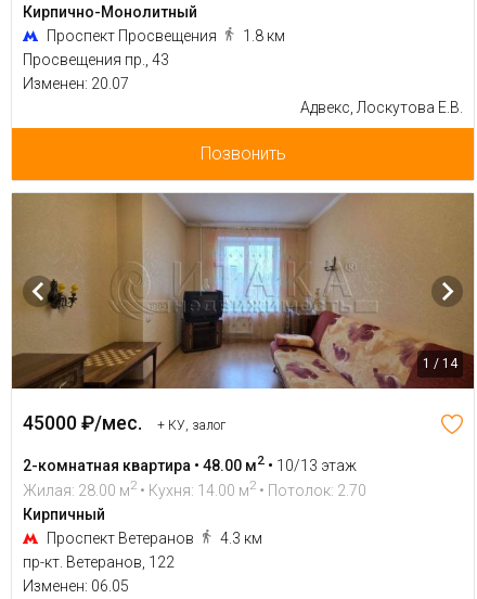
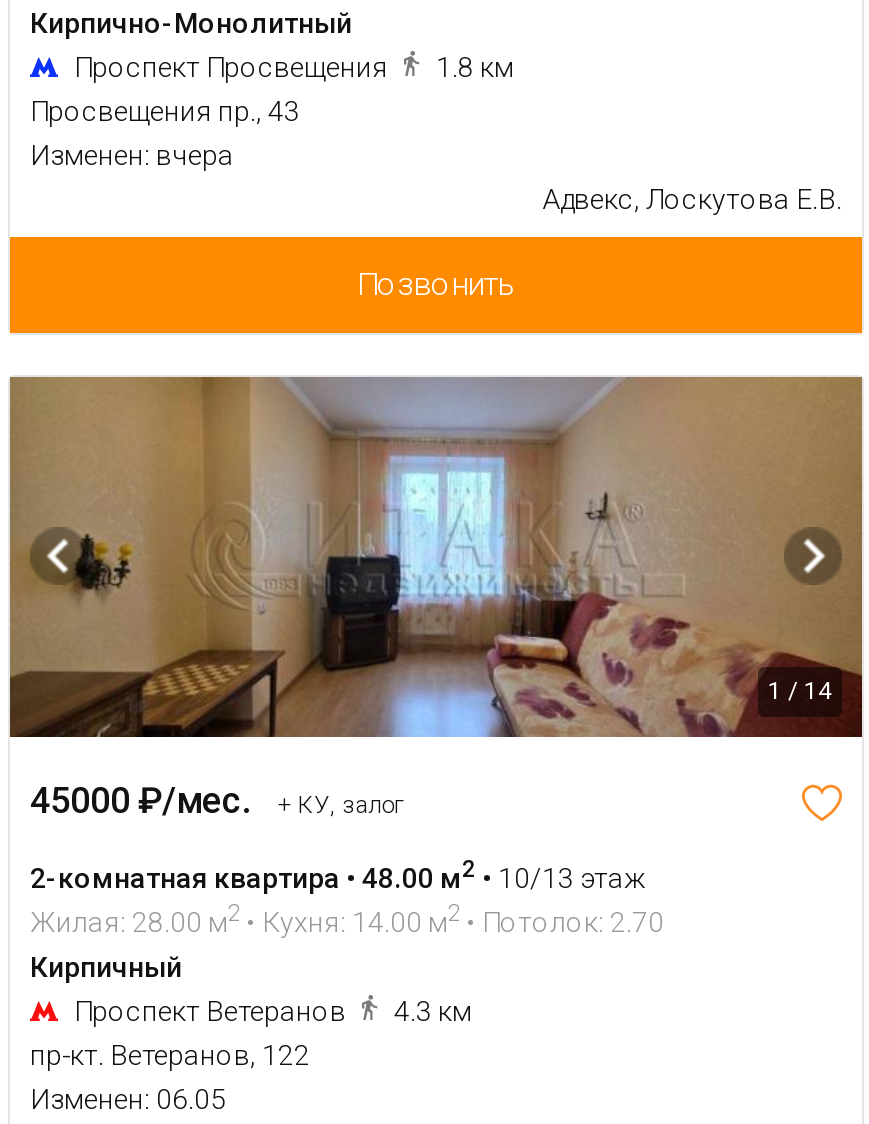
- Изменен: 20.07
+ Изменен: вчера
